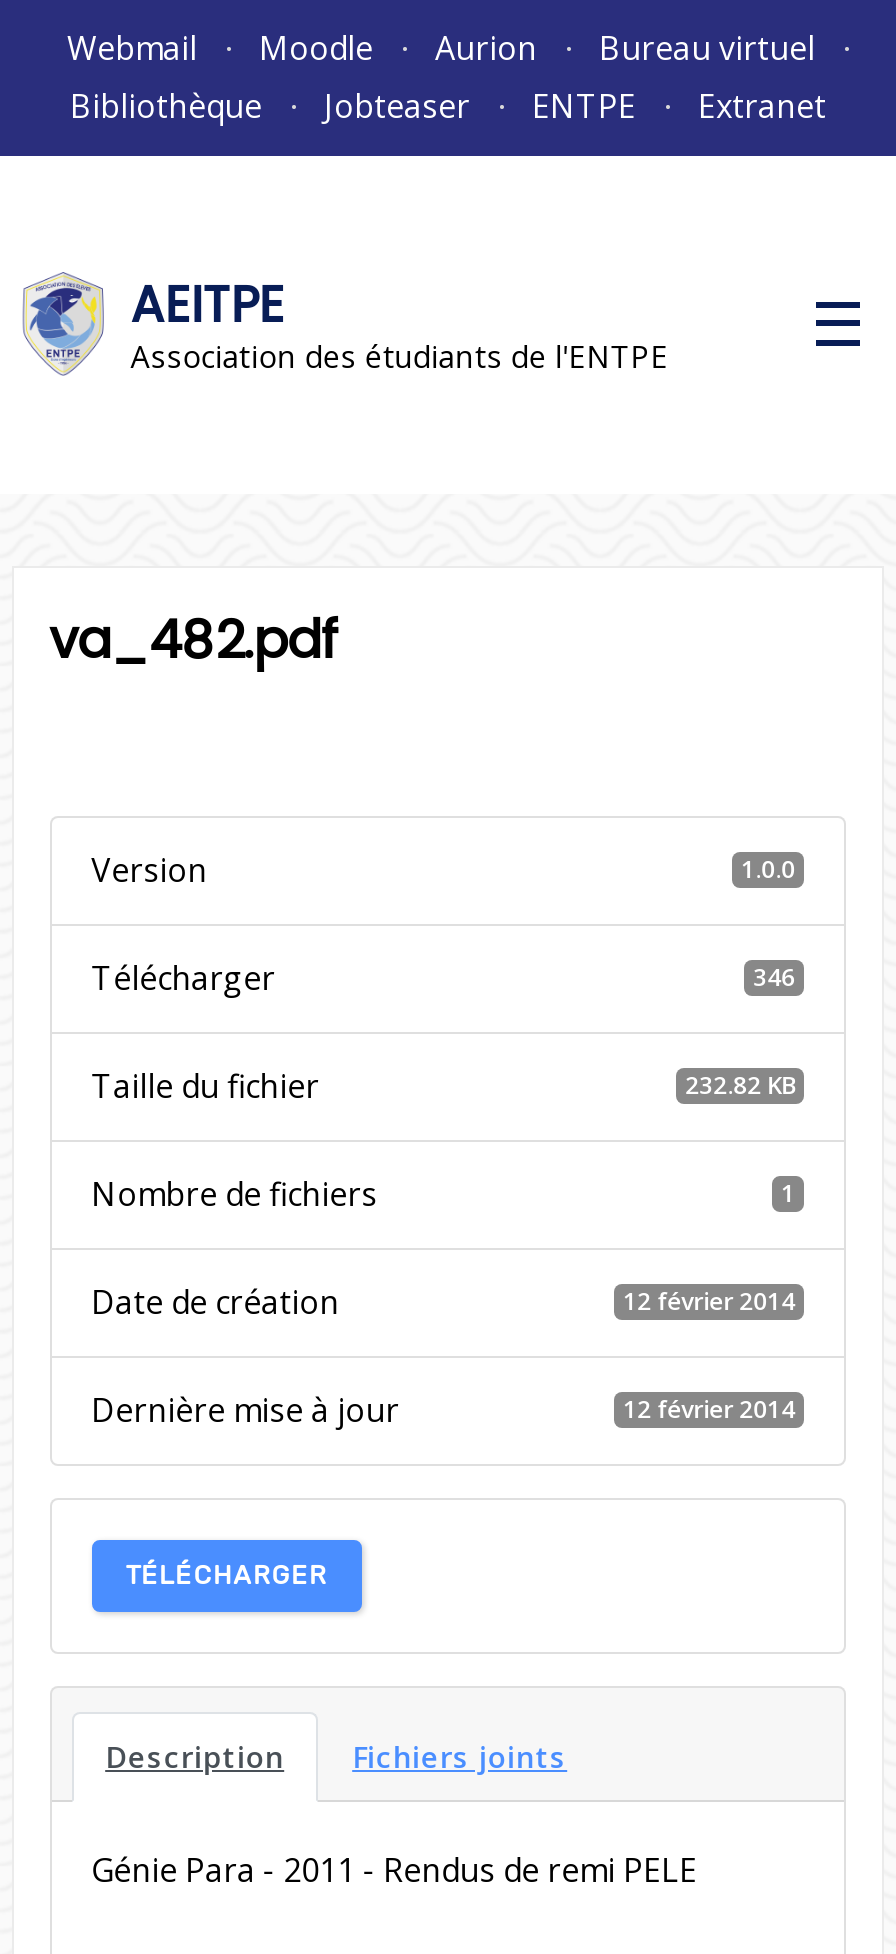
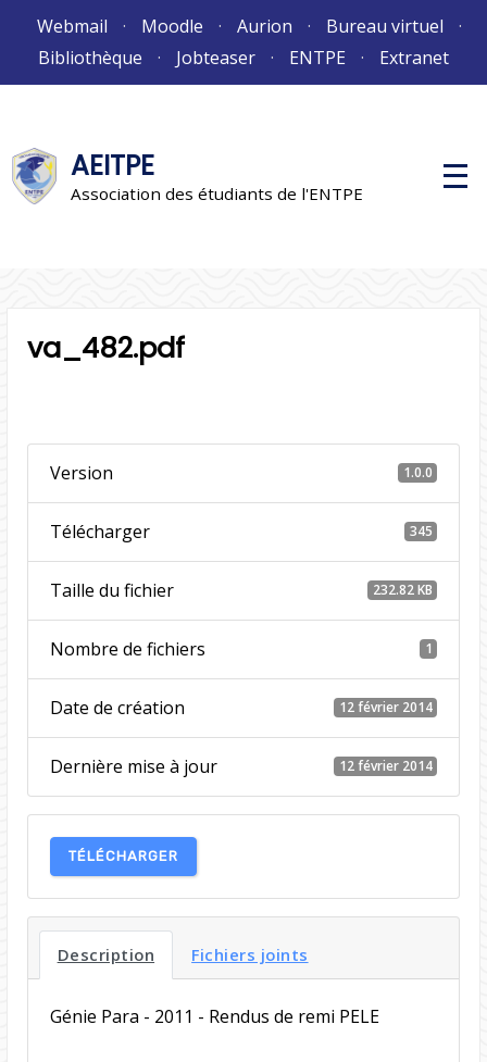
- 346
+ 345
